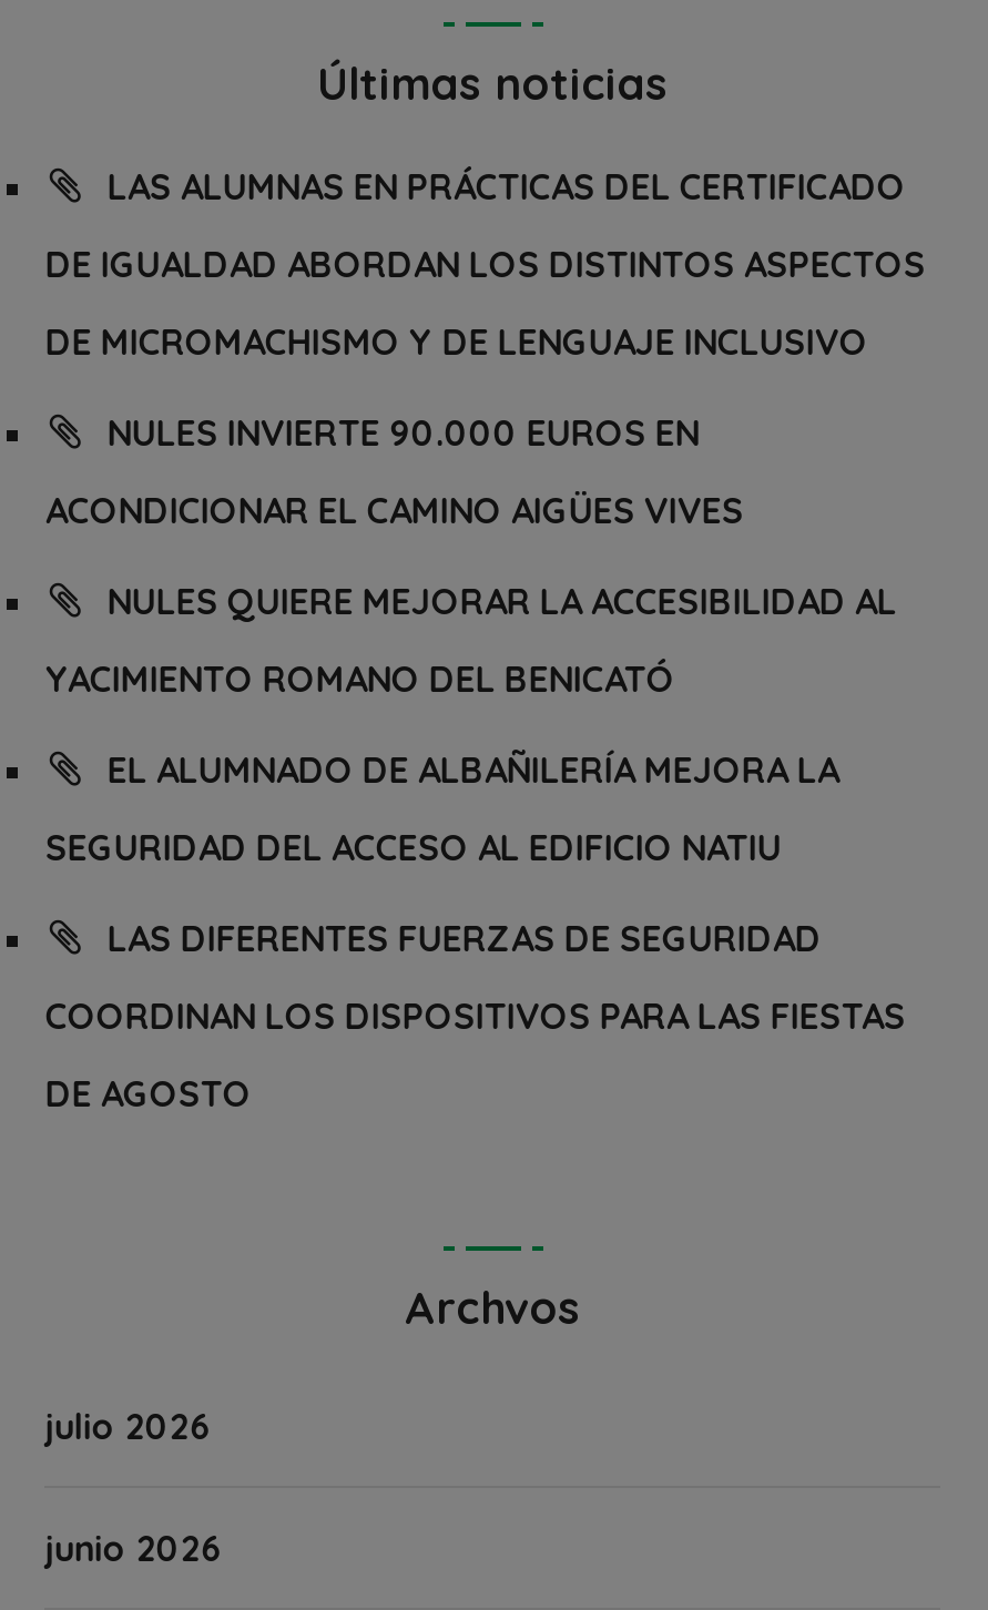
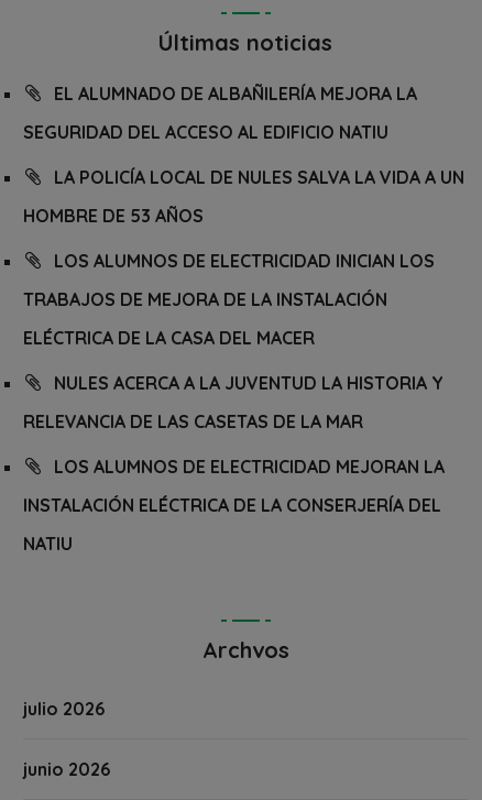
- LAS ALUMNAS EN PRÁCTICAS DEL CERTIFICADO
- DE IGUALDAD ABORDAN LOS DISTINTOS ASPECTOS
- DE MICROMACHISMO Y DE LENGUAJE INCLUSIVO
- NULES INVIERTE 90.000 EUROS EN
- ACONDICIONAR EL CAMINO AIGÜES VIVES
- NULES QUIERE MEJORAR LA ACCESIBILIDAD AL
- YACIMIENTO ROMANO DEL BENICATÓ

moved up: EL ALUMNADO DE ALBAÑILERÍA MEJORA LA | SEGURIDAD DEL ACCESO AL EDIFICIO NATIU

- LAS DIFERENTES FUERZAS DE SEGURIDAD
- COORDINAN LOS DISPOSITIVOS PARA LAS FIESTAS
- DE AGOSTO
+ LA POLICÍA LOCAL DE NULES SALVA LA VIDA A UN
+ HOMBRE DE 53 AÑOS
+ LOS ALUMNOS DE ELECTRICIDAD INICIAN LOS
+ TRABAJOS DE MEJORA DE LA INSTALACIÓN
+ ELÉCTRICA DE LA CASA DEL MACER
+ NULES ACERCA A LA JUVENTUD LA HISTORIA Y
+ RELEVANCIA DE LAS CASETAS DE LA MAR
+ LOS ALUMNOS DE ELECTRICIDAD MEJORAN LA
+ INSTALACIÓN ELÉCTRICA DE LA CONSERJERÍA DEL
+ NATIU
